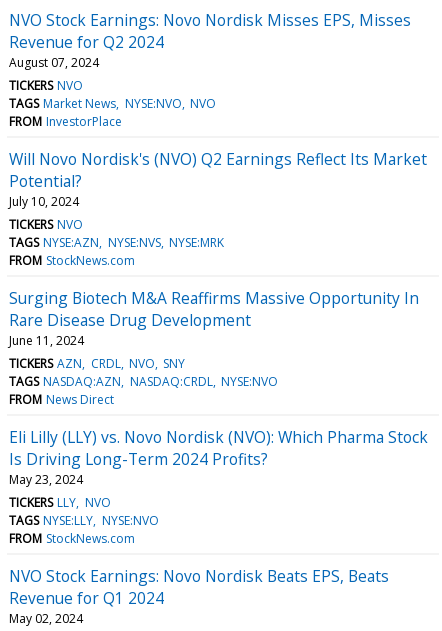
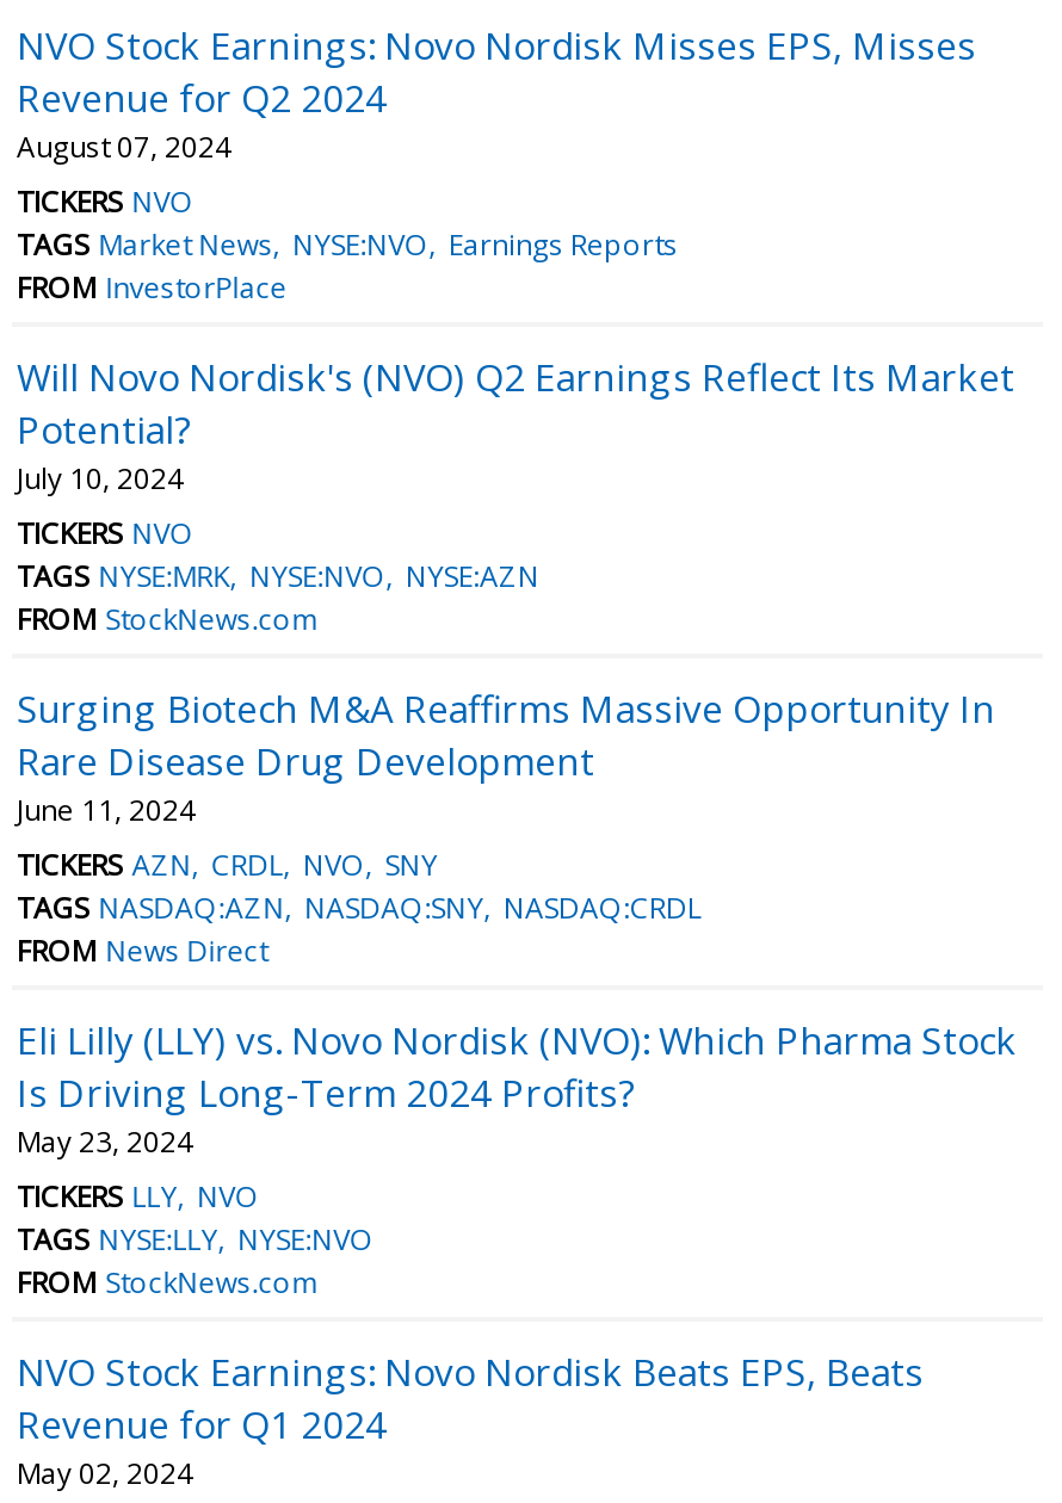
- TAGS Market News NYSE:NVO NVO
+ TAGS Market News NYSE:NVO Earnings Reports

- TAGS NYSE:AZN NYSE:NVS NYSE:MRK
+ TAGS NYSE:MRK NYSE:NVO NYSE:AZN

- TAGS NASDAQ:AZN NASDAQ:CRDL NYSE:NVO
+ TAGS NASDAQ:AZN NASDAQ:SNY NASDAQ:CRDL
